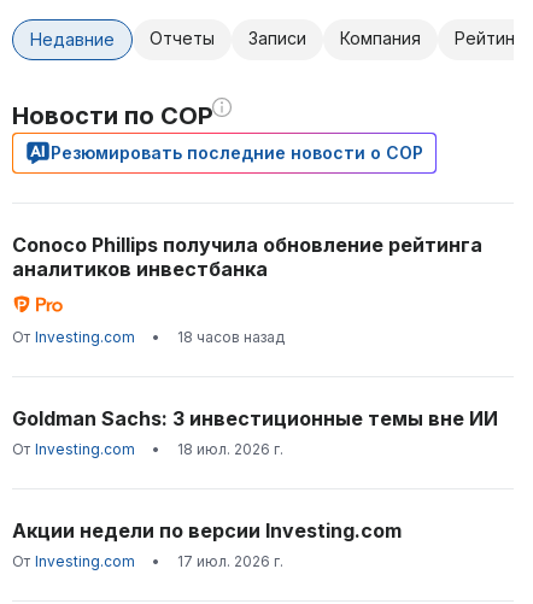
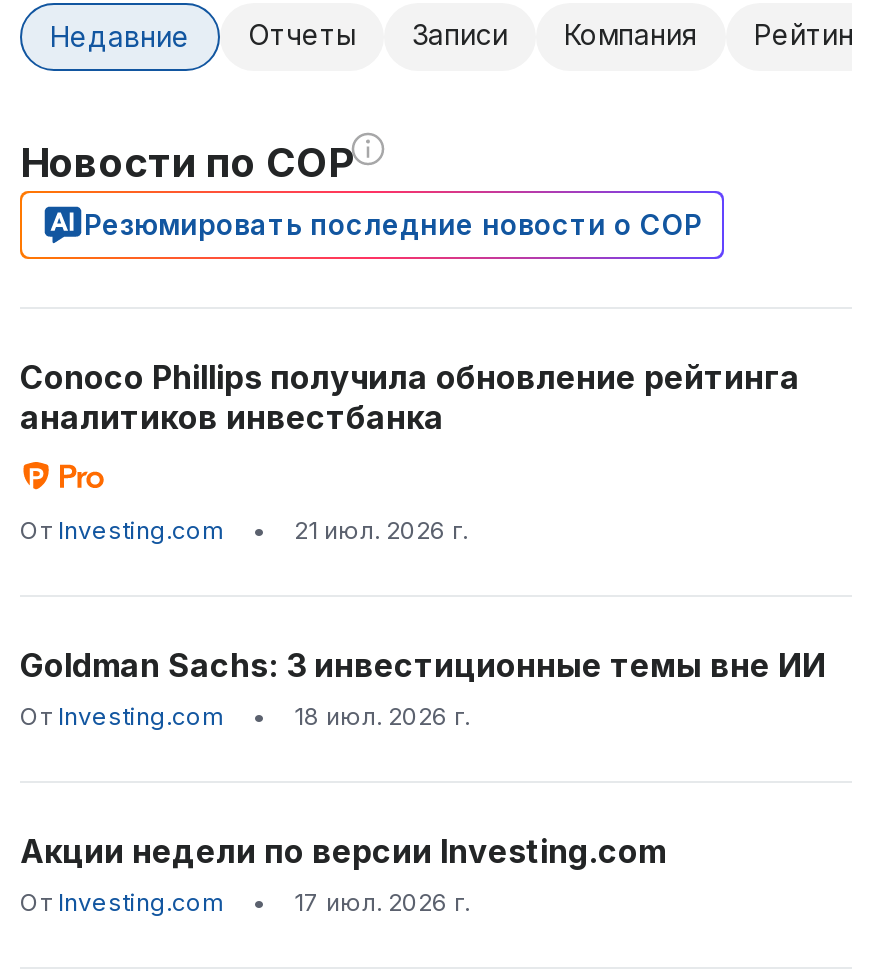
- 18 часов назад
+ 21 июл. 2026 г.
